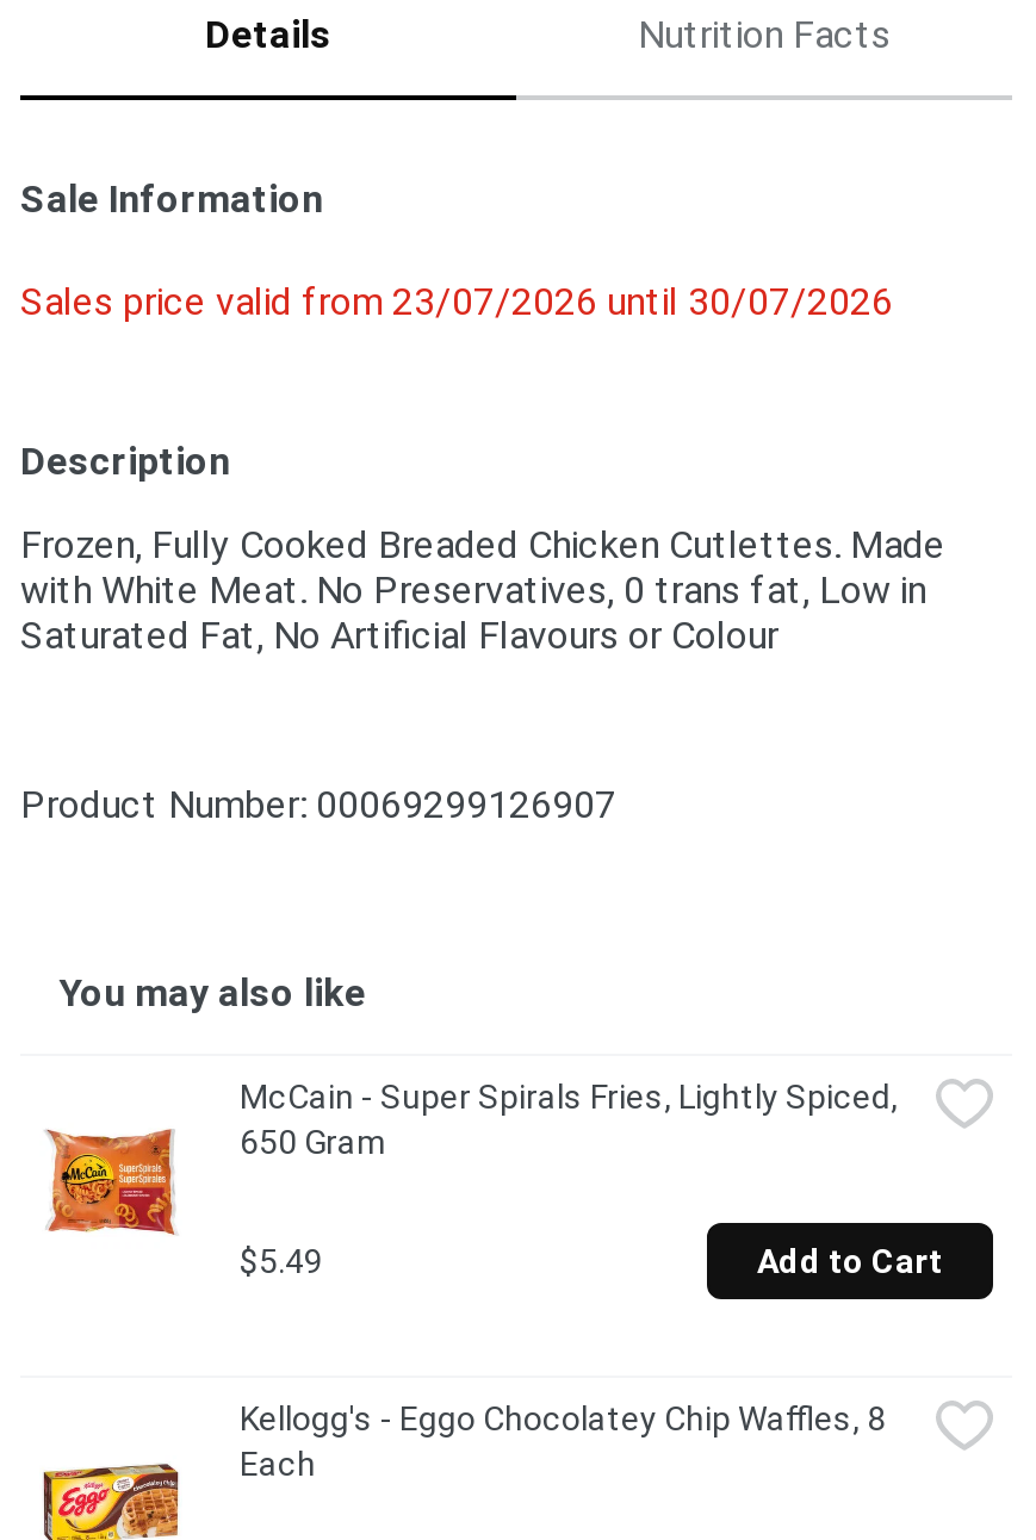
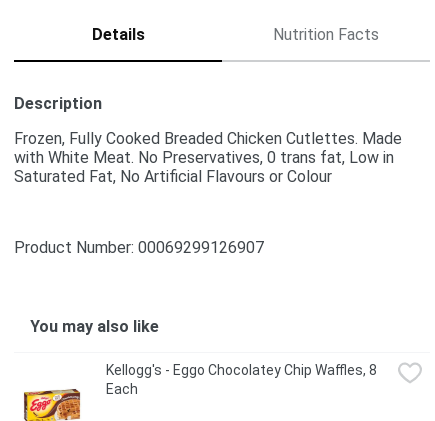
- Sale Information
- Sales price valid from 23/07/2026 until 30/07/2026

- [image]
- McCain - Super Spirals Fries, Lightly Spiced,
- 650 Gram
- $5.49
- Add to Cart
